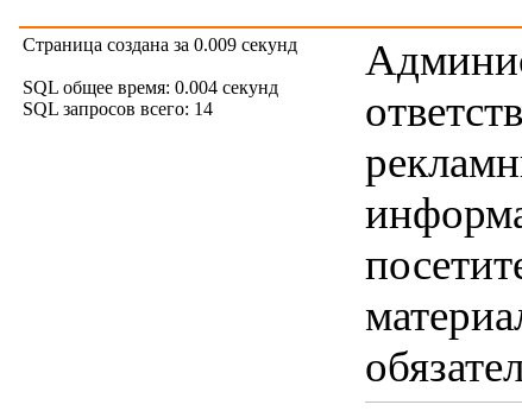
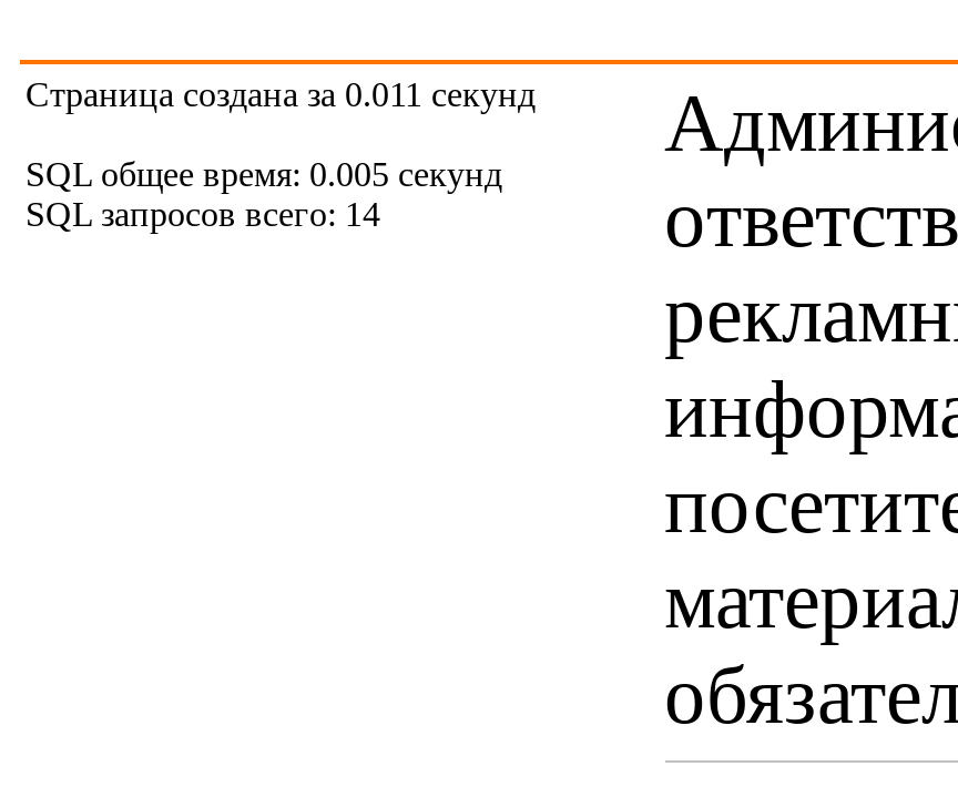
- Страница создана за 0.009 секунд
+ Страница создана за 0.011 секунд

- SQL общее время: 0.004 секунд
+ SQL общее время: 0.005 секунд
